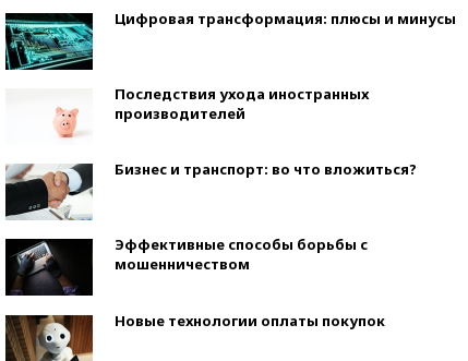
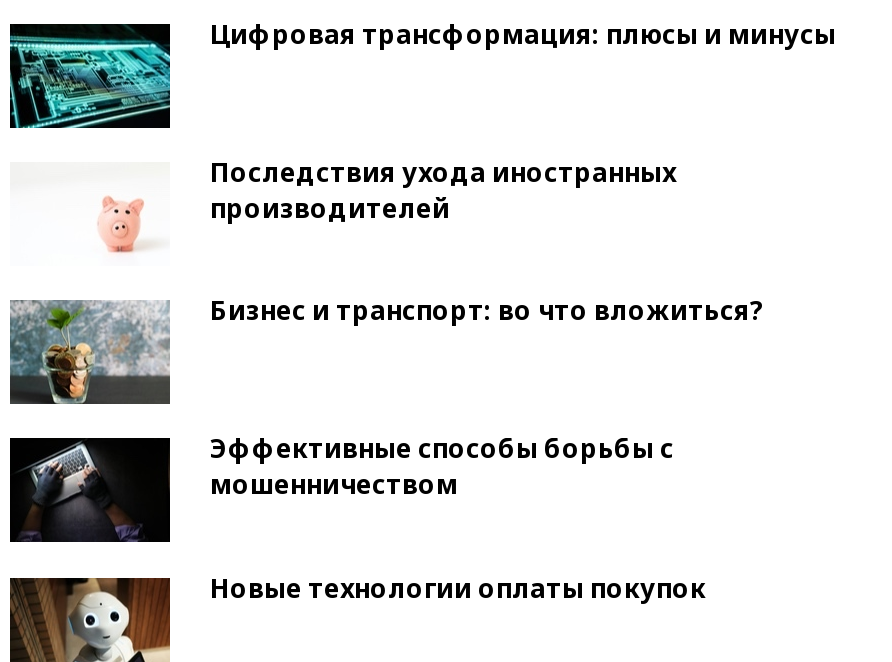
- [image]
+ [image]
